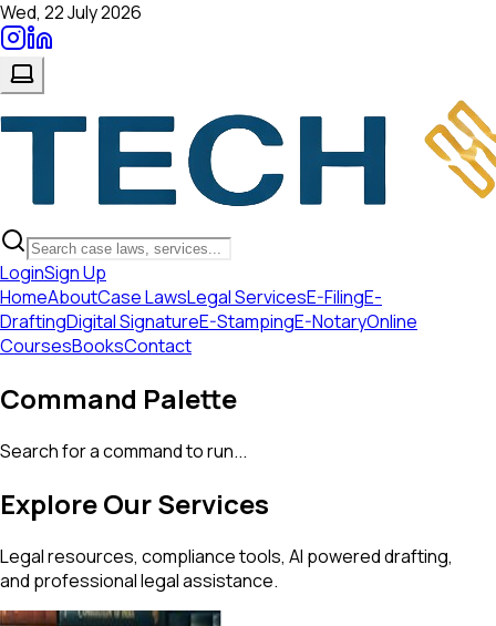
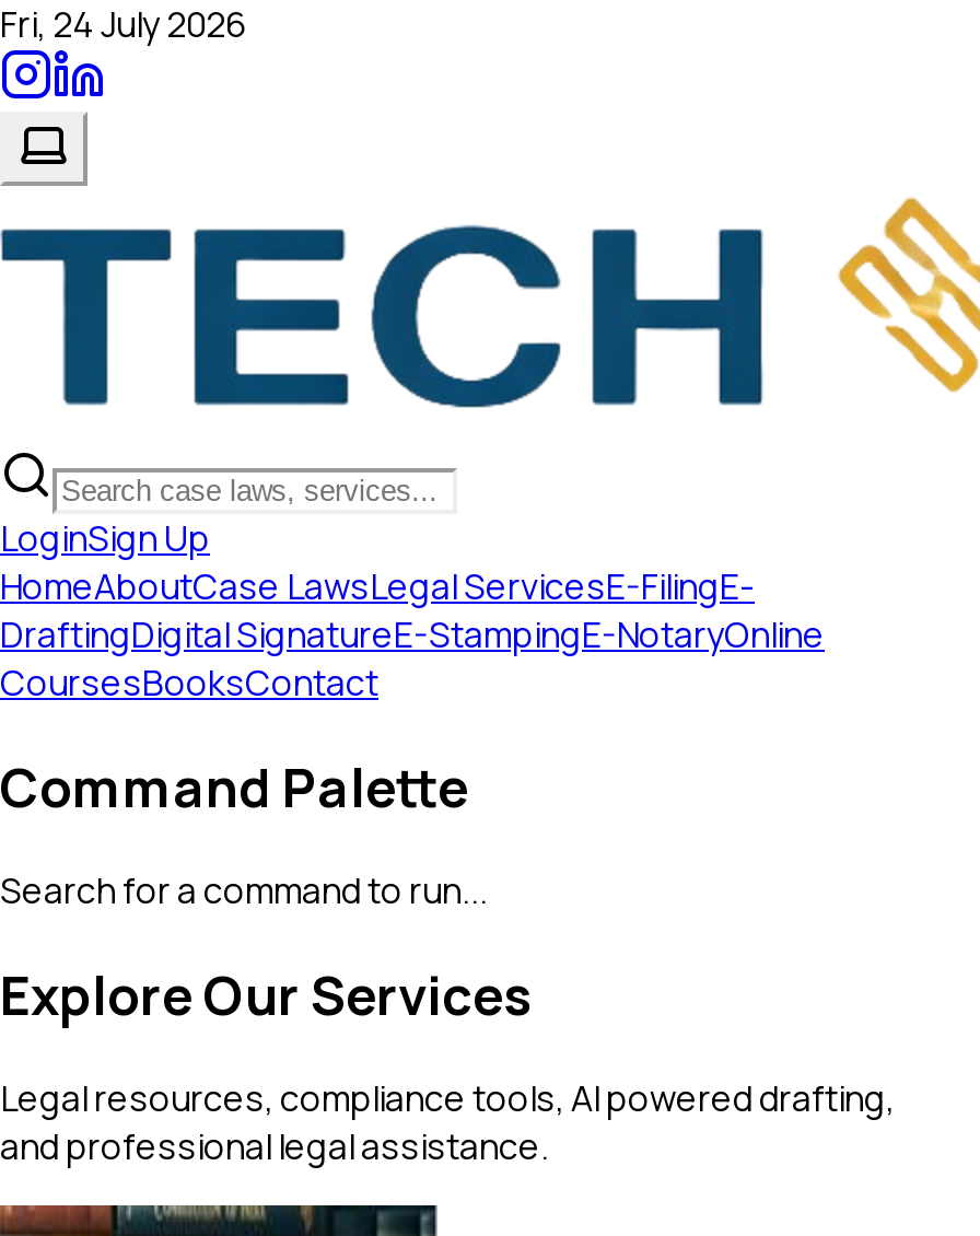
- Wed, 22 July 2026
+ Fri, 24 July 2026
